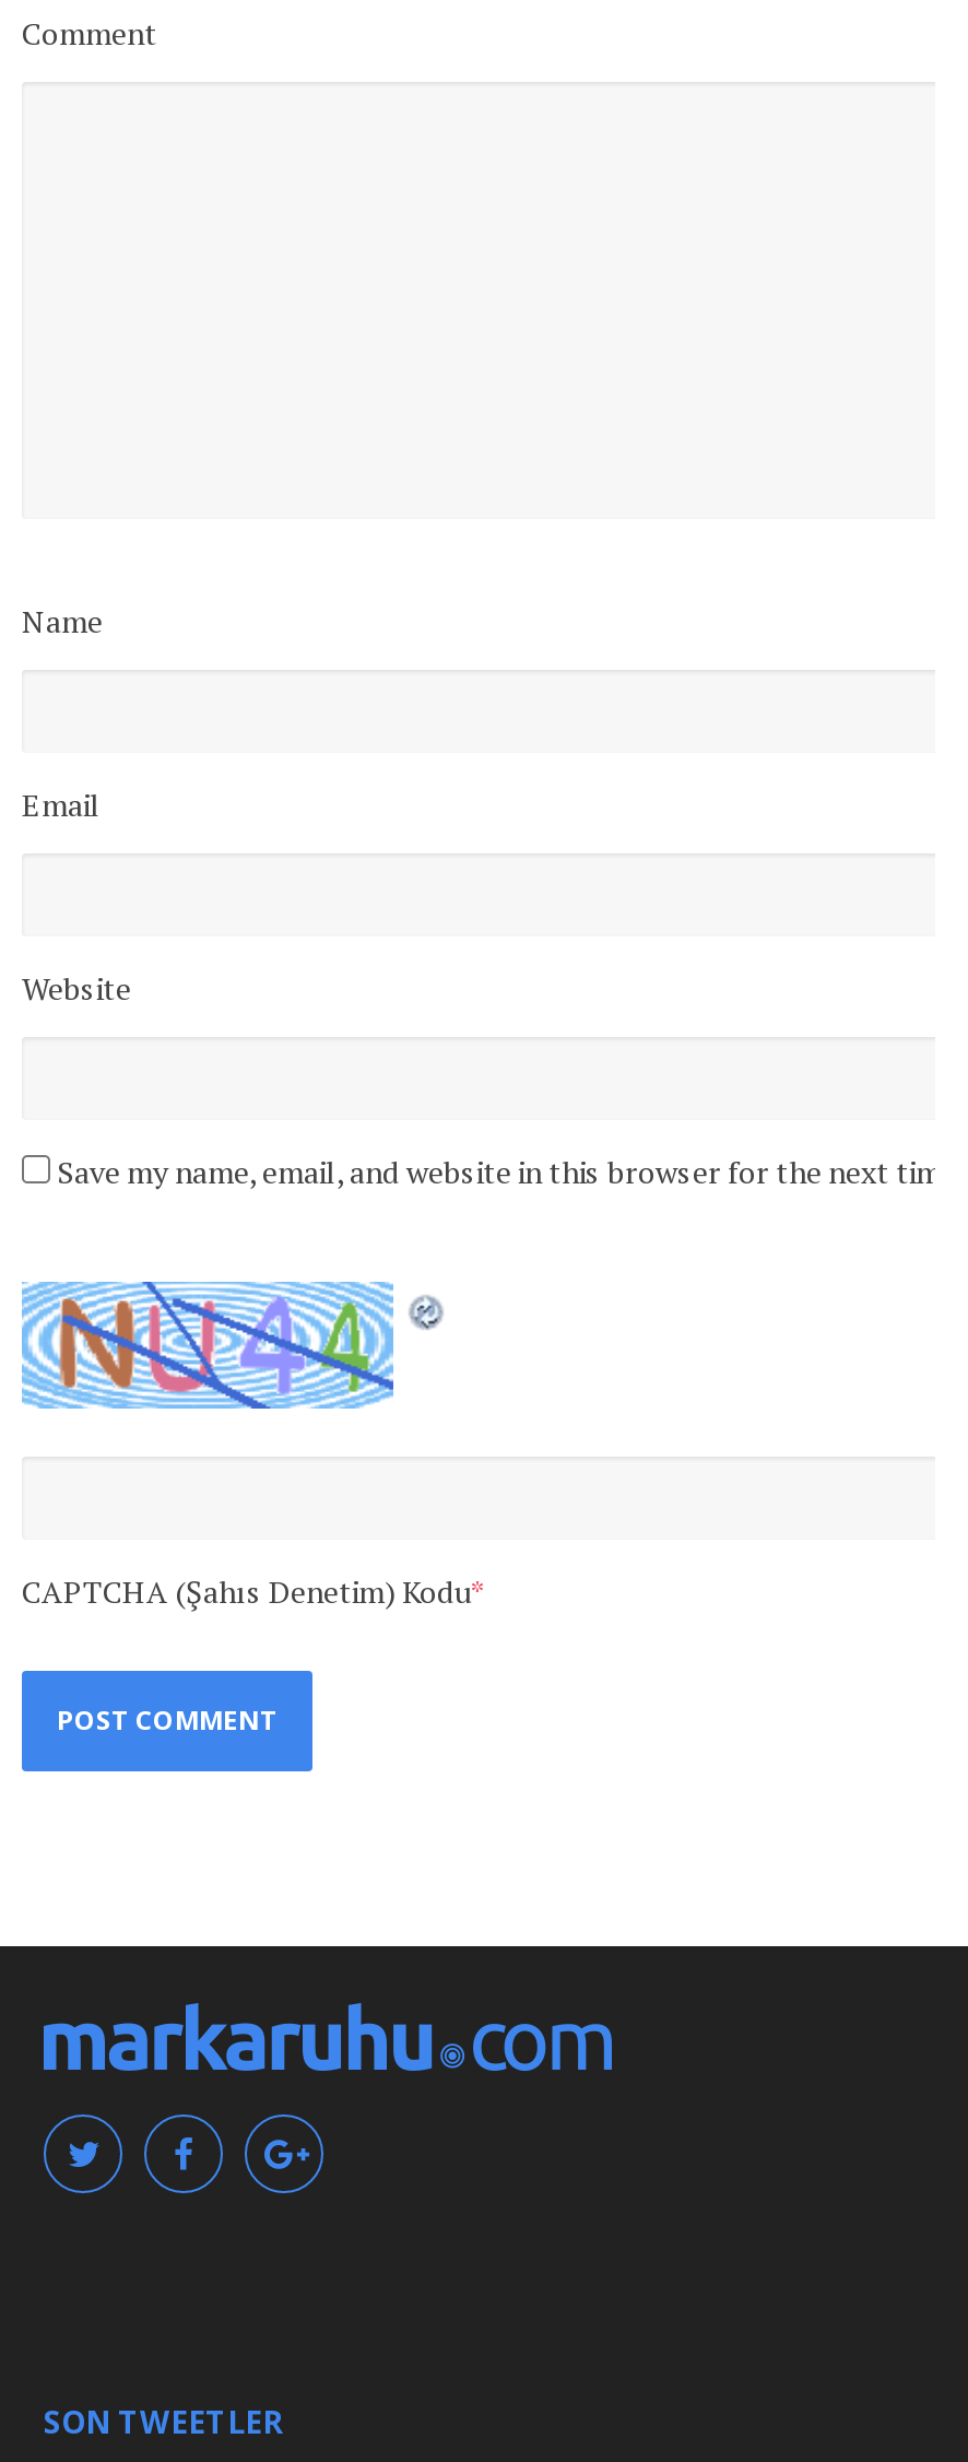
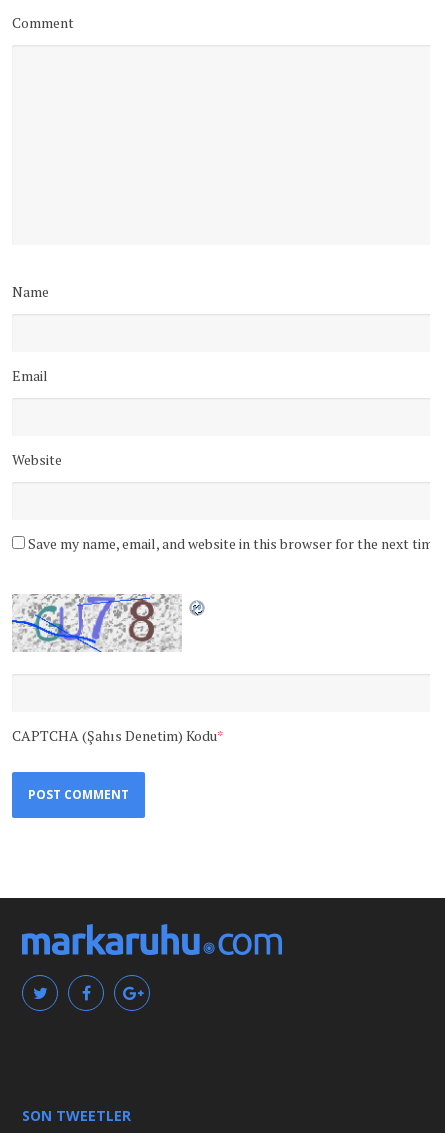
- [image]
+ [image]
